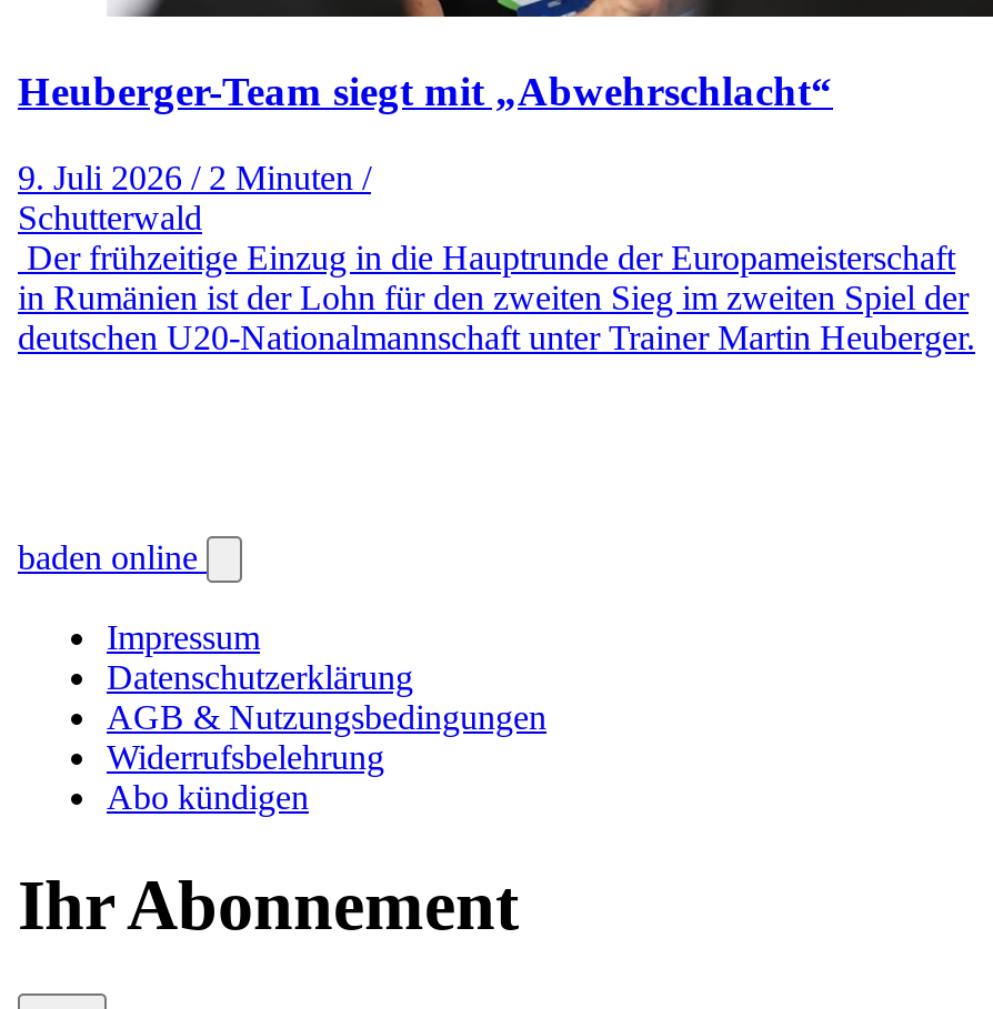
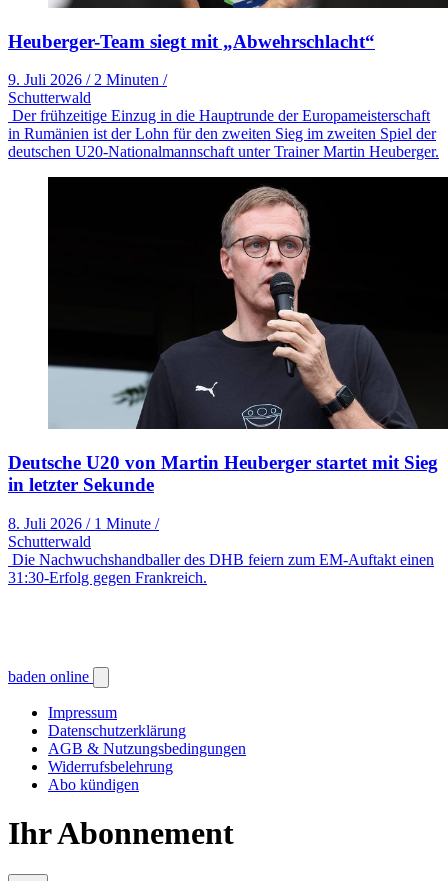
+ [image]
+ Deutsche U20 von Martin Heuberger startet mit Sieg
+ in letzter Sekunde
+ 8. Juli 2026 / 1 Minute /
+ Schutterwald
+ Die Nachwuchshandballer des DHB feiern zum EM-Auftakt einen
+ 31:30-Erfolg gegen Frankreich.
